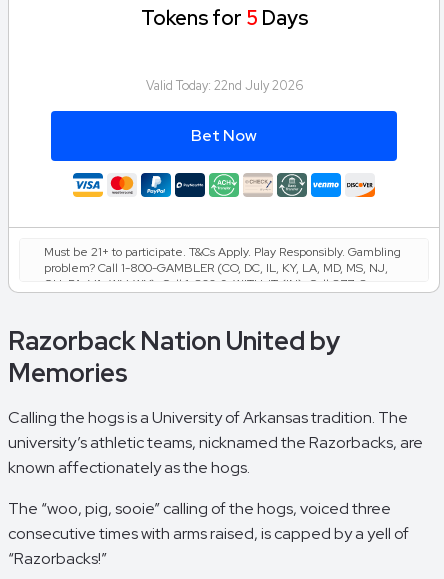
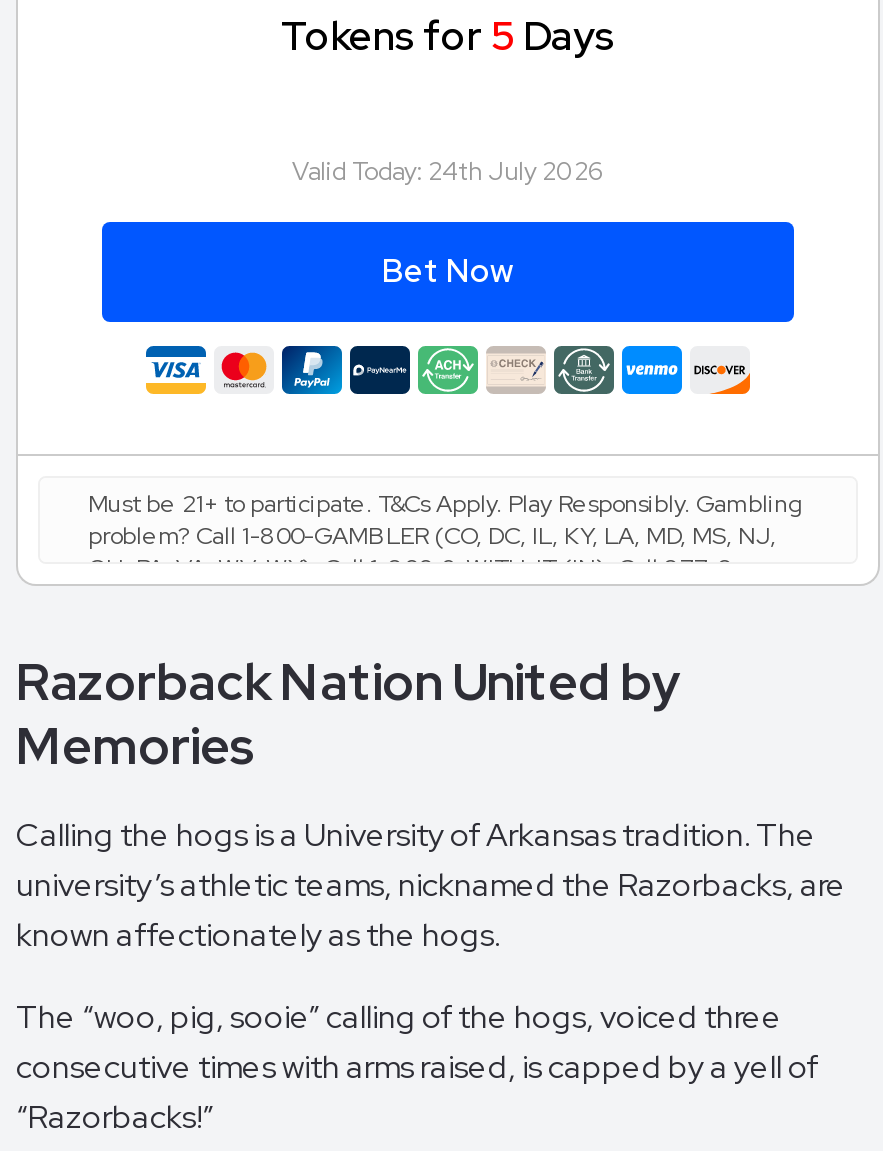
- Valid Today: 22nd July 2026
+ Valid Today: 24th July 2026
